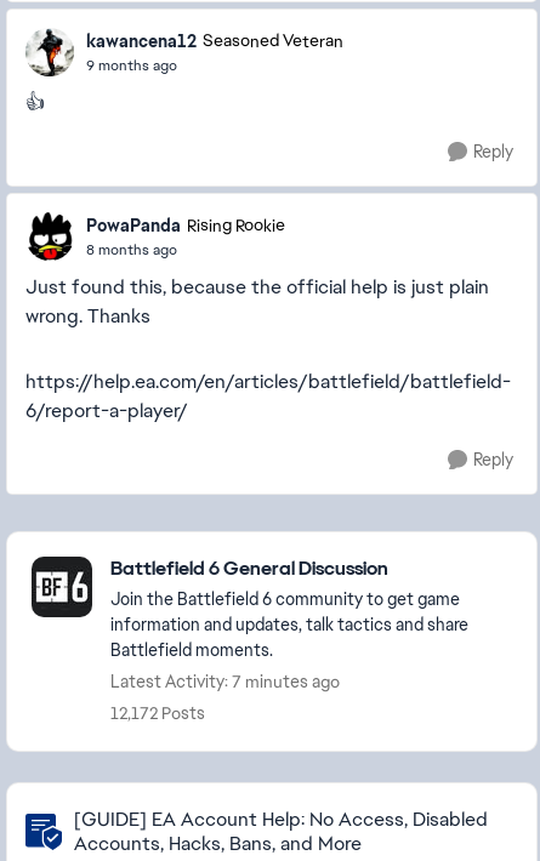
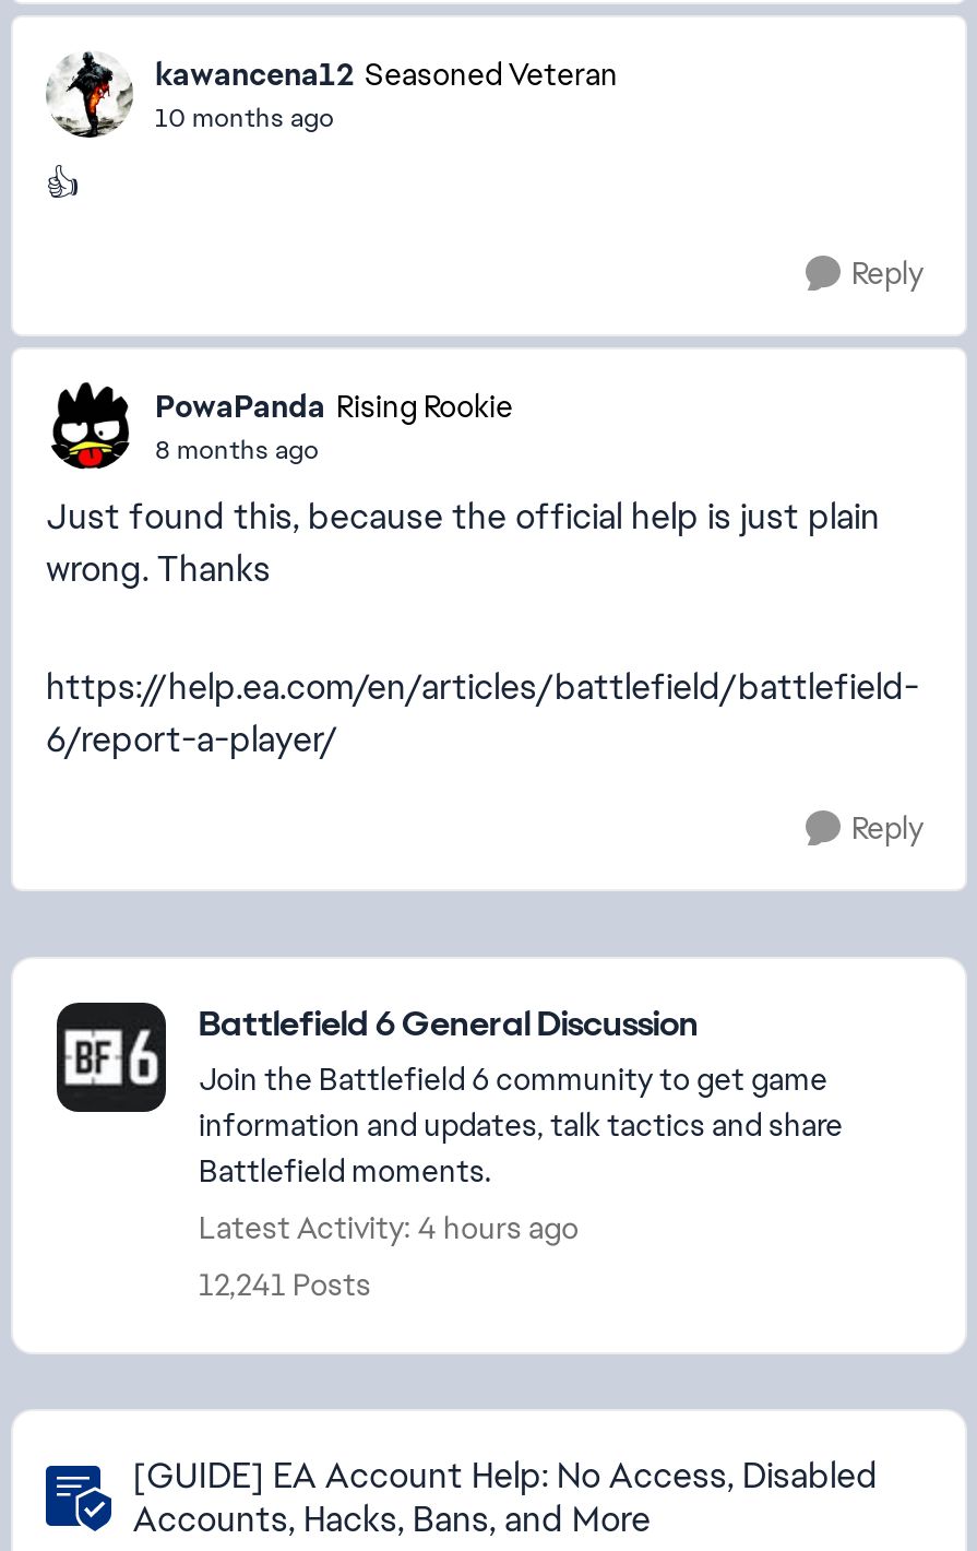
- 9 months ago
+ 10 months ago

- Latest Activity: 7 minutes ago
+ Latest Activity: 4 hours ago

- 12,172 Posts
+ 12,241 Posts
